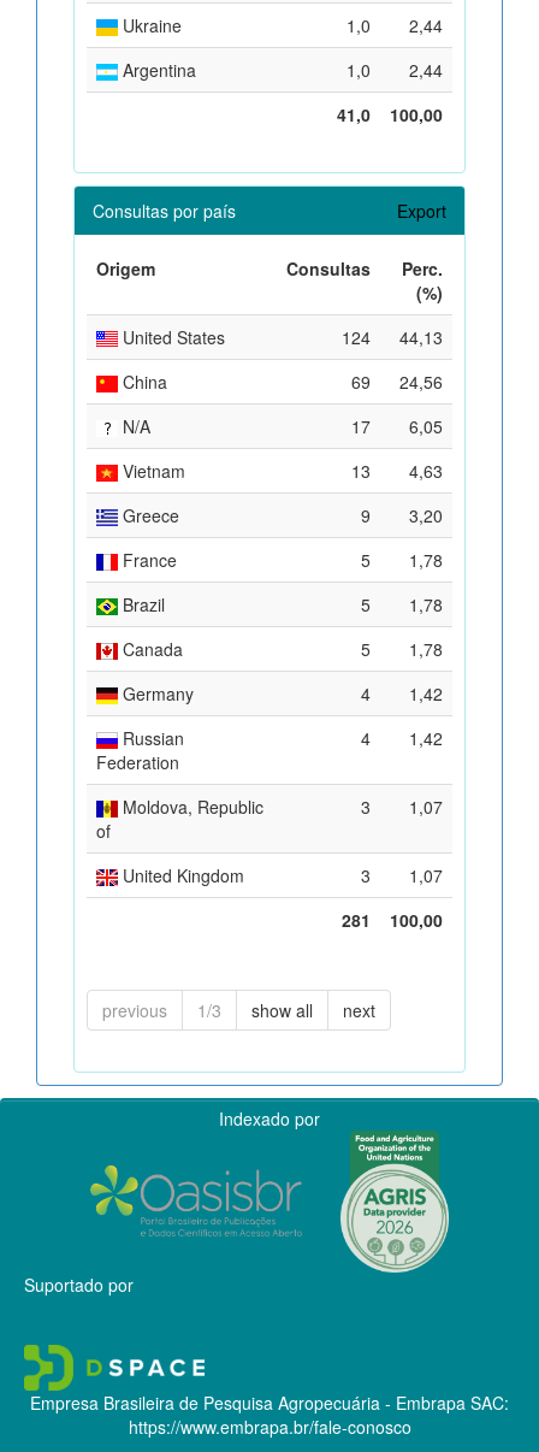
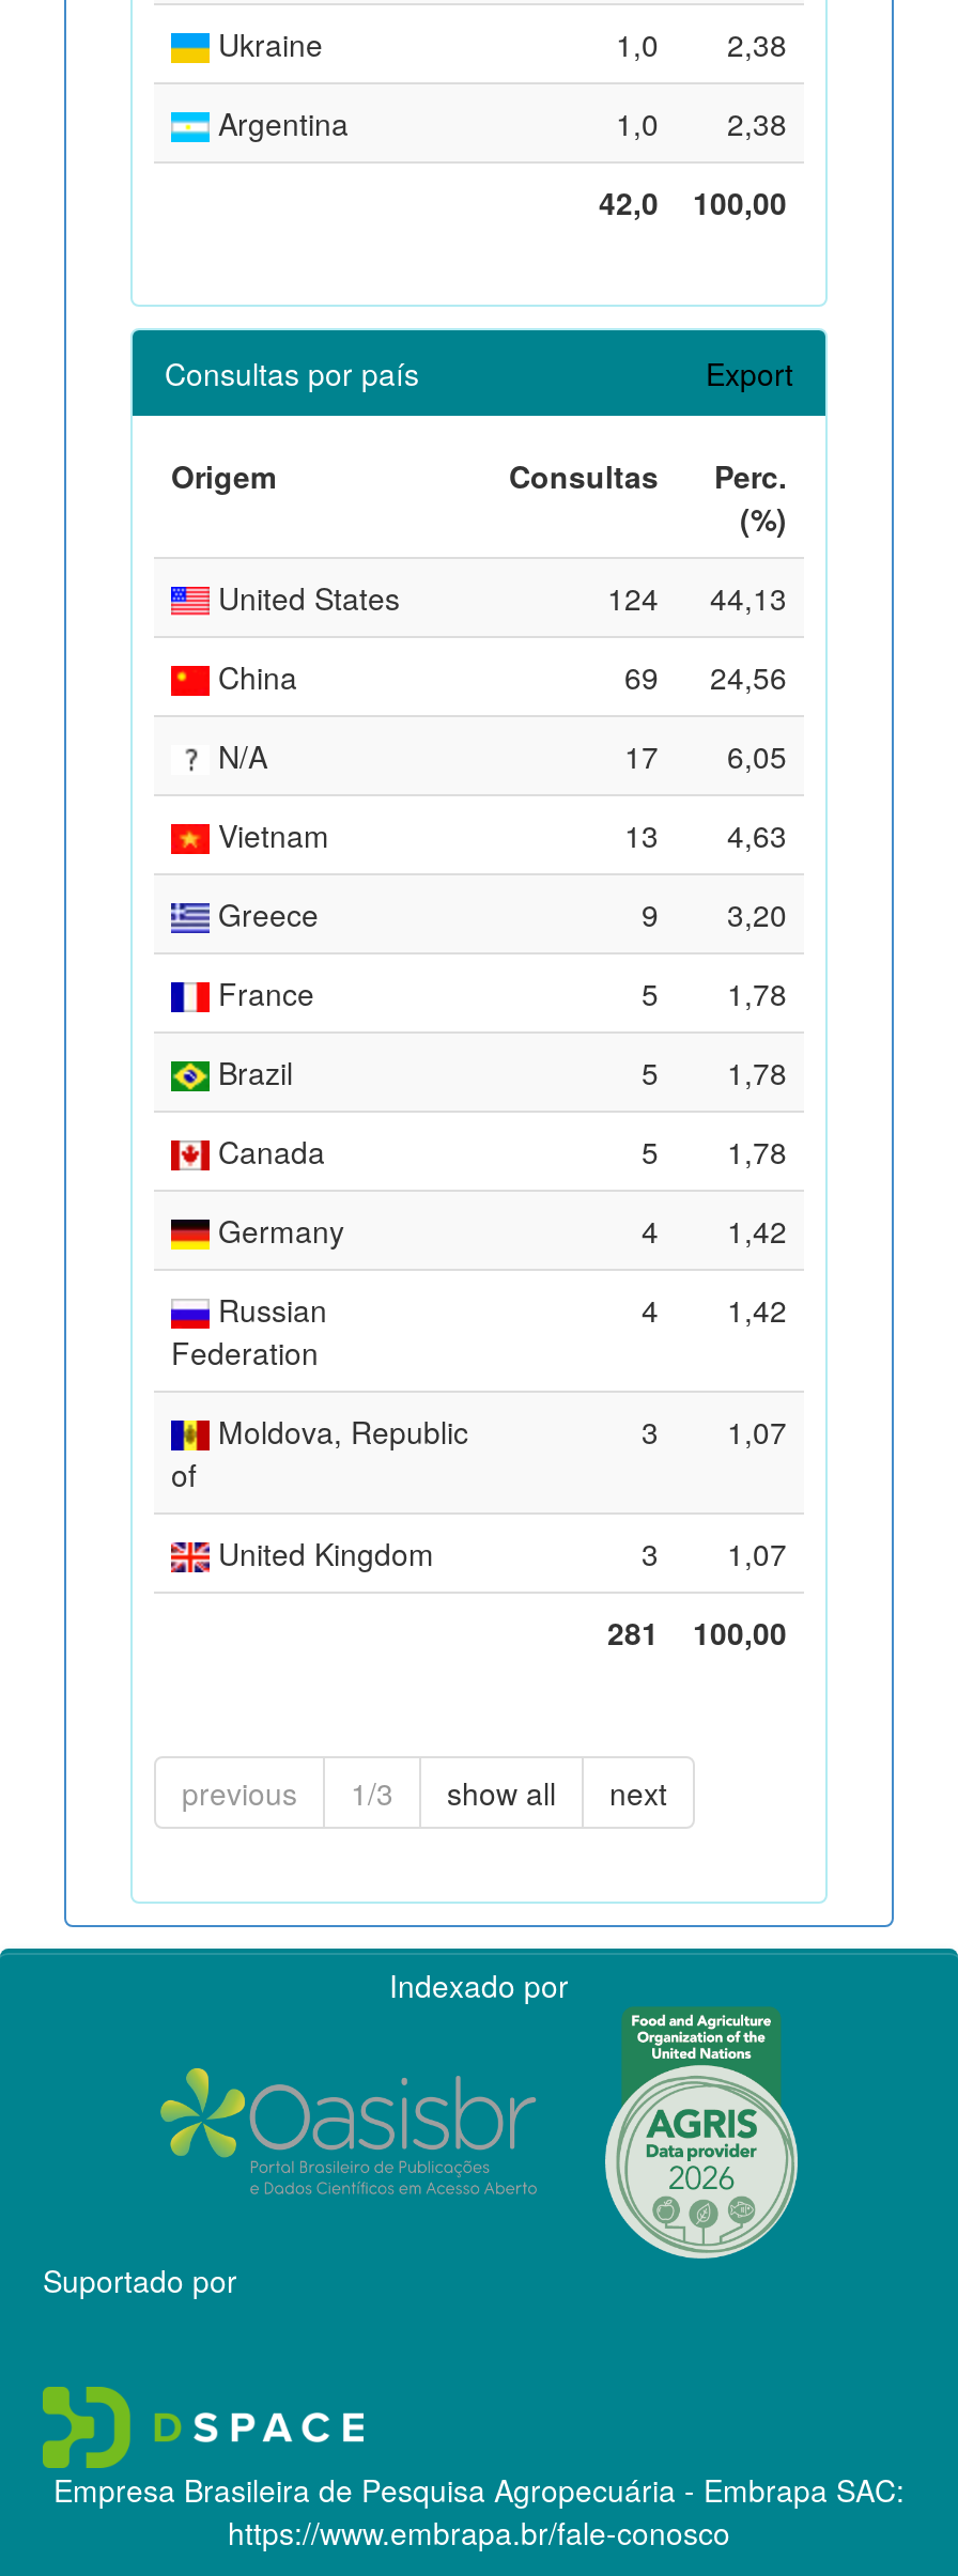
- 1,0 2,44
+ 1,0 2,38

- 1,0 2,44
+ 1,0 2,38

- 41,0 100,00
+ 42,0 100,00
